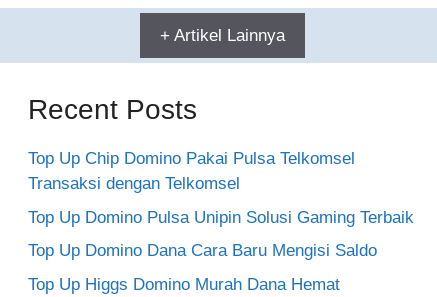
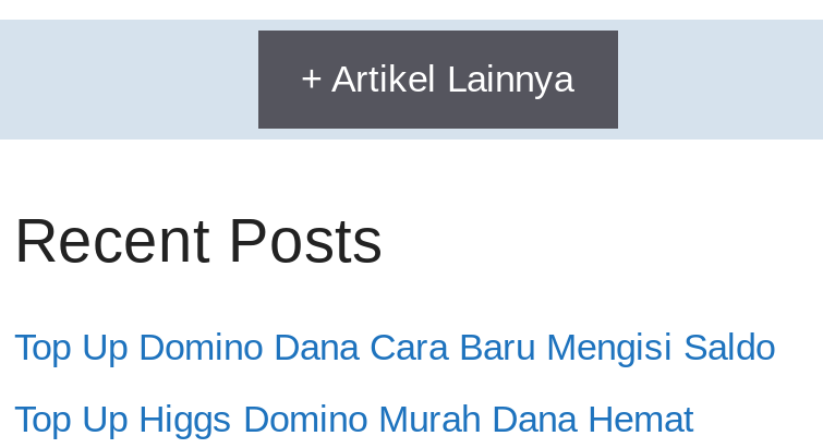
- Top Up Chip Domino Pakai Pulsa Telkomsel
- Transaksi dengan Telkomsel
- Top Up Domino Pulsa Unipin Solusi Gaming Terbaik
